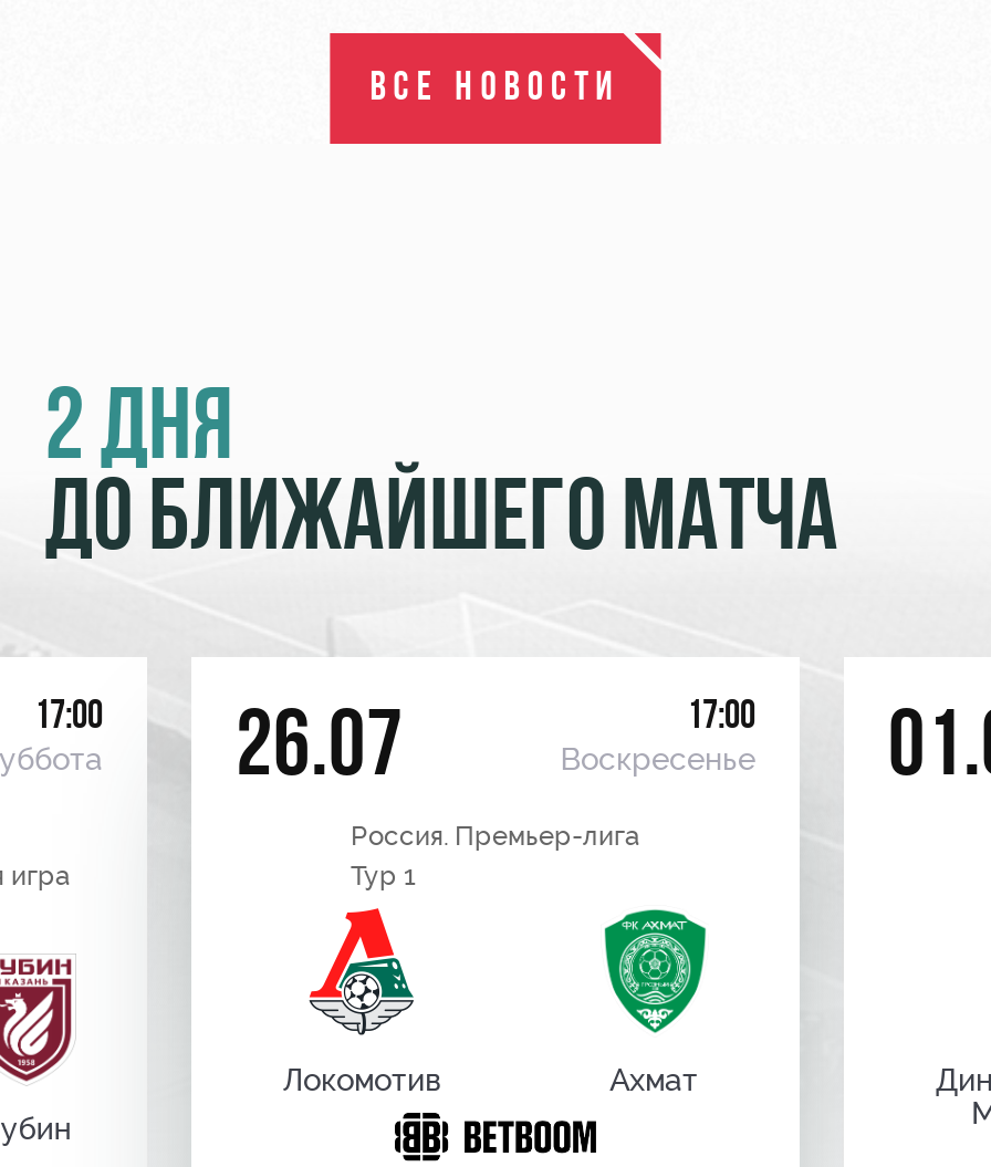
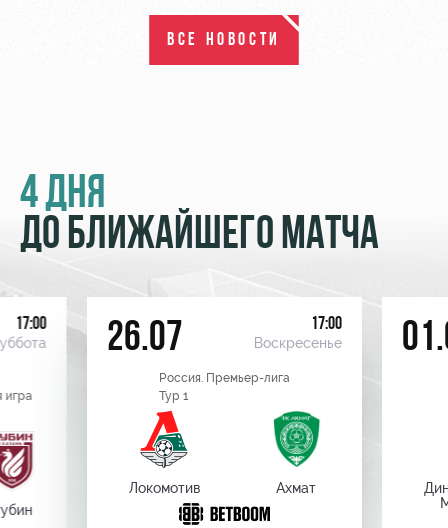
- 2 ДНЯ
+ 4 ДНЯ
